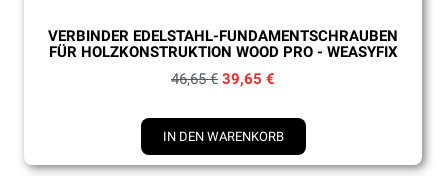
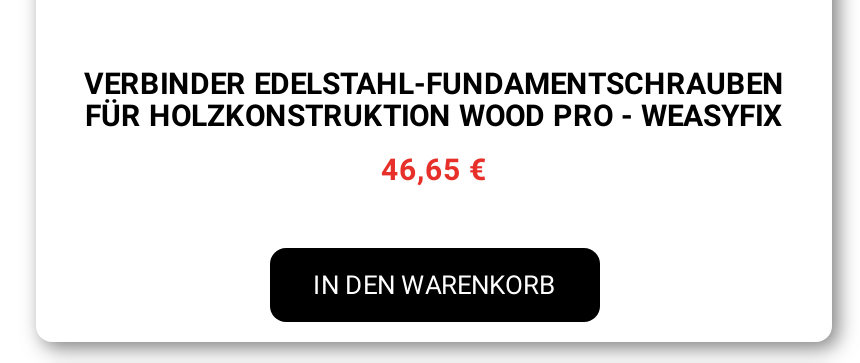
- 46,65 € 39,65 €
+ 46,65 €
